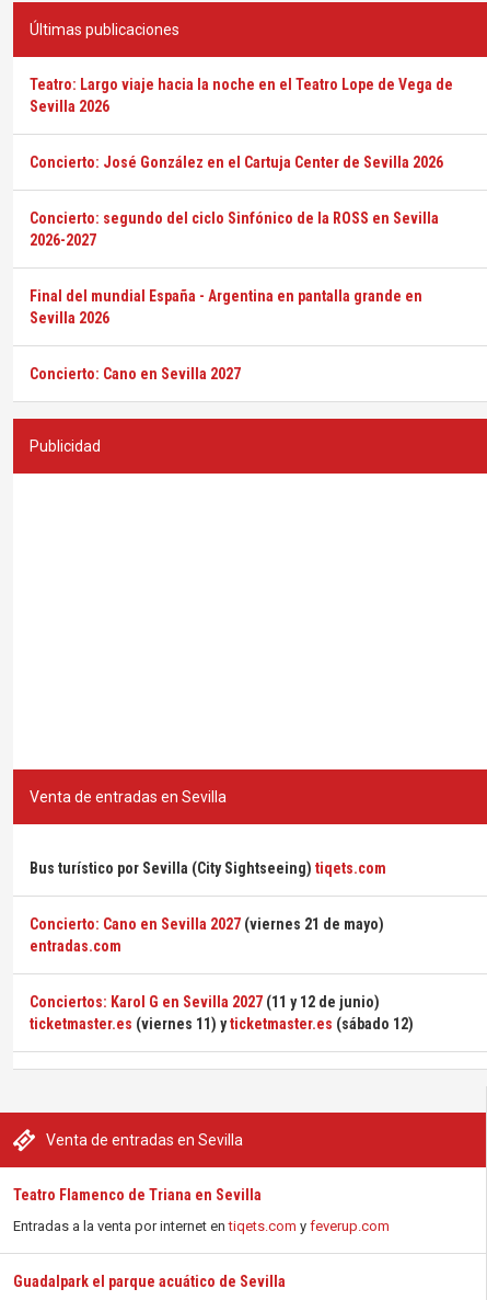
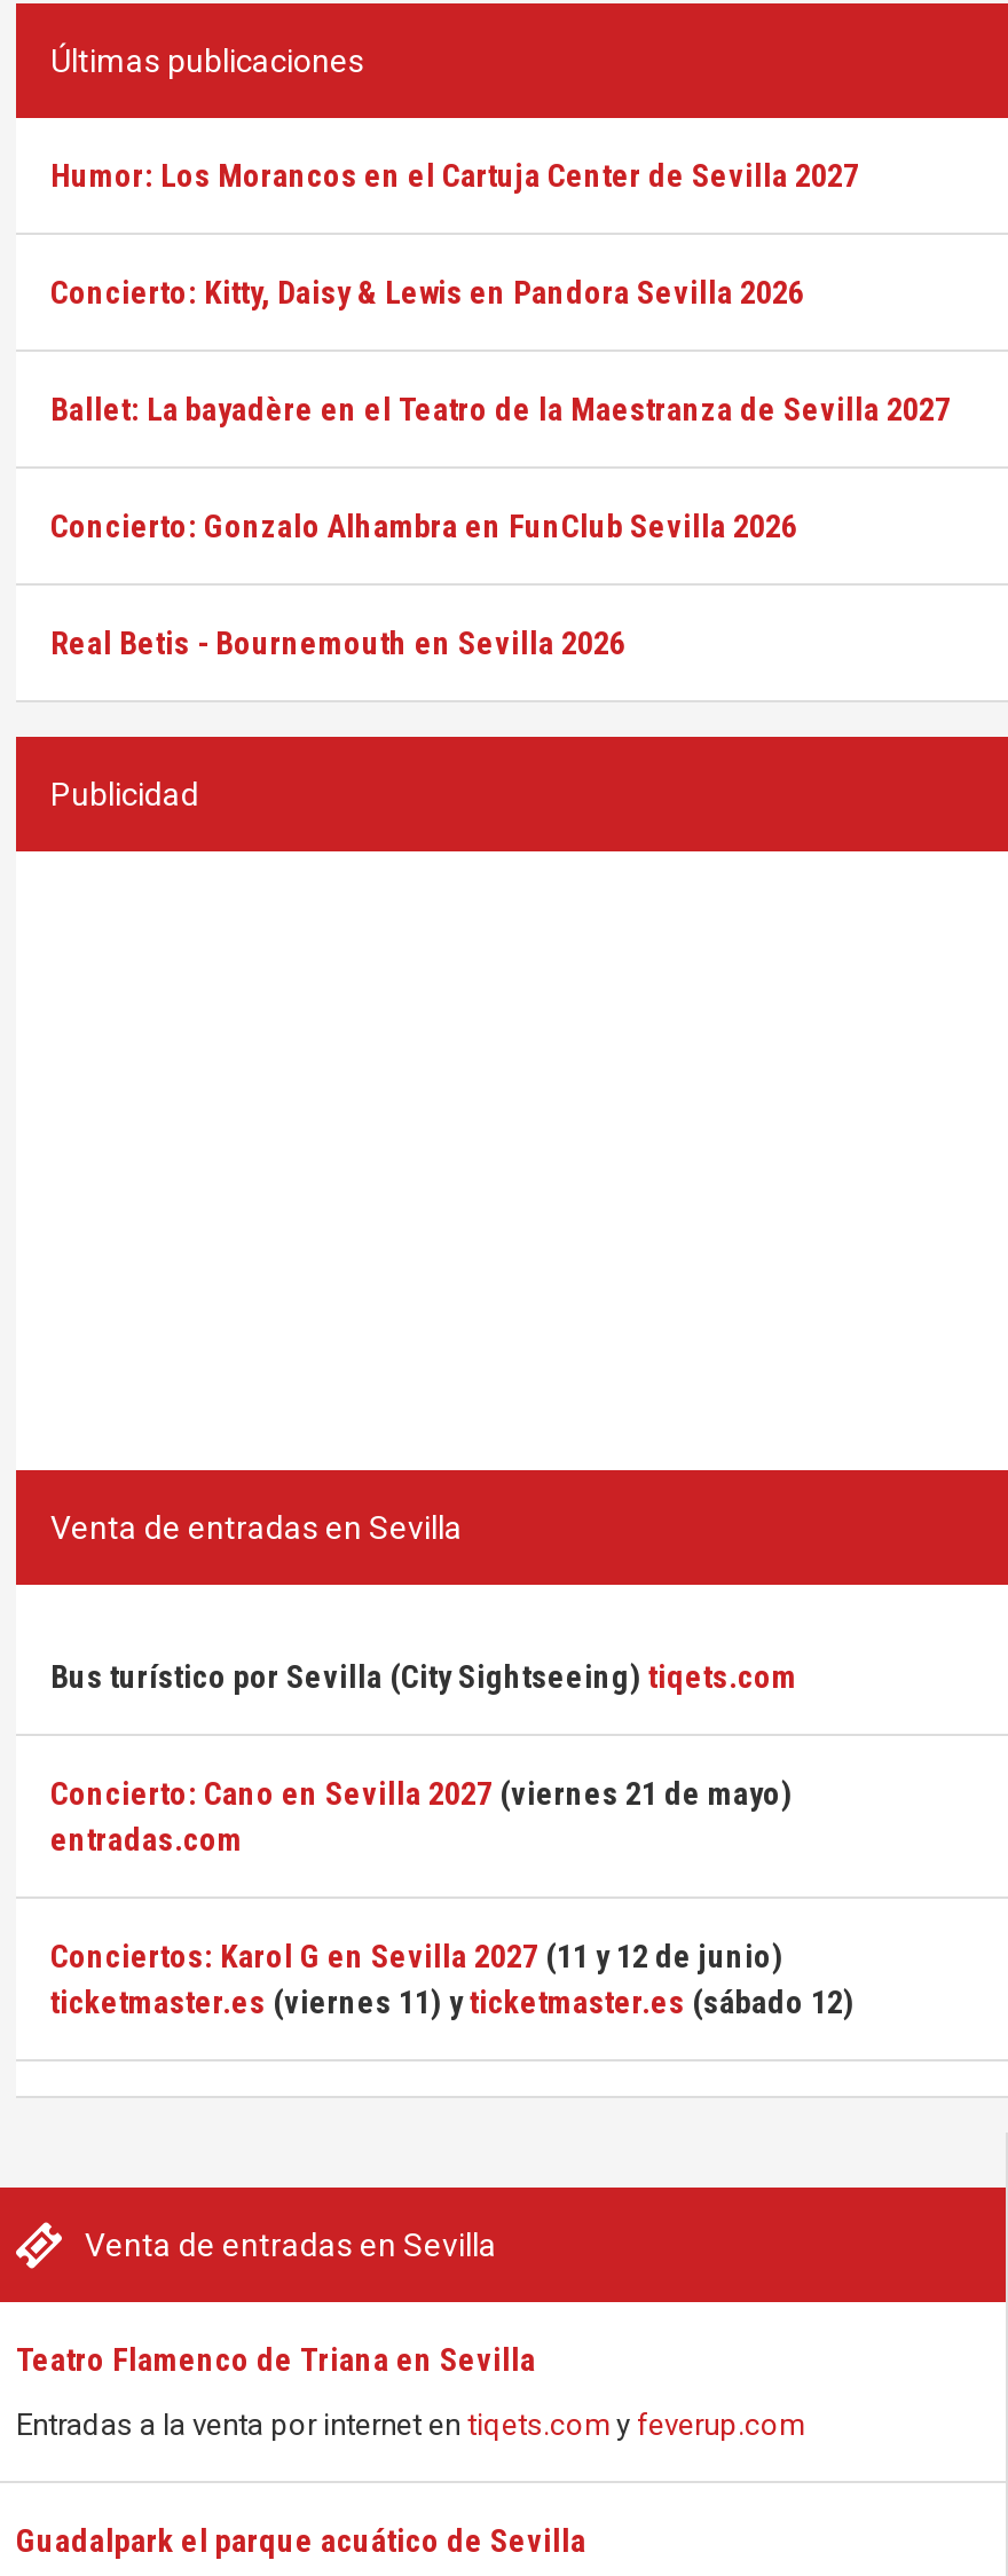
- Teatro: Largo viaje hacia la noche en el Teatro Lope de Vega de
- Sevilla 2026
+ Humor: Los Morancos en el Cartuja Center de Sevilla 2027

- Concierto: José González en el Cartuja Center de Sevilla 2026
+ Concierto: Kitty, Daisy & Lewis en Pandora Sevilla 2026

- Concierto: segundo del ciclo Sinfónico de la ROSS en Sevilla
- 2026-2027
+ Ballet: La bayadère en el Teatro de la Maestranza de Sevilla 2027

- Final del mundial España - Argentina en pantalla grande en
- Sevilla 2026
+ Concierto: Gonzalo Alhambra en FunClub Sevilla 2026

- Concierto: Cano en Sevilla 2027
+ Real Betis - Bournemouth en Sevilla 2026
